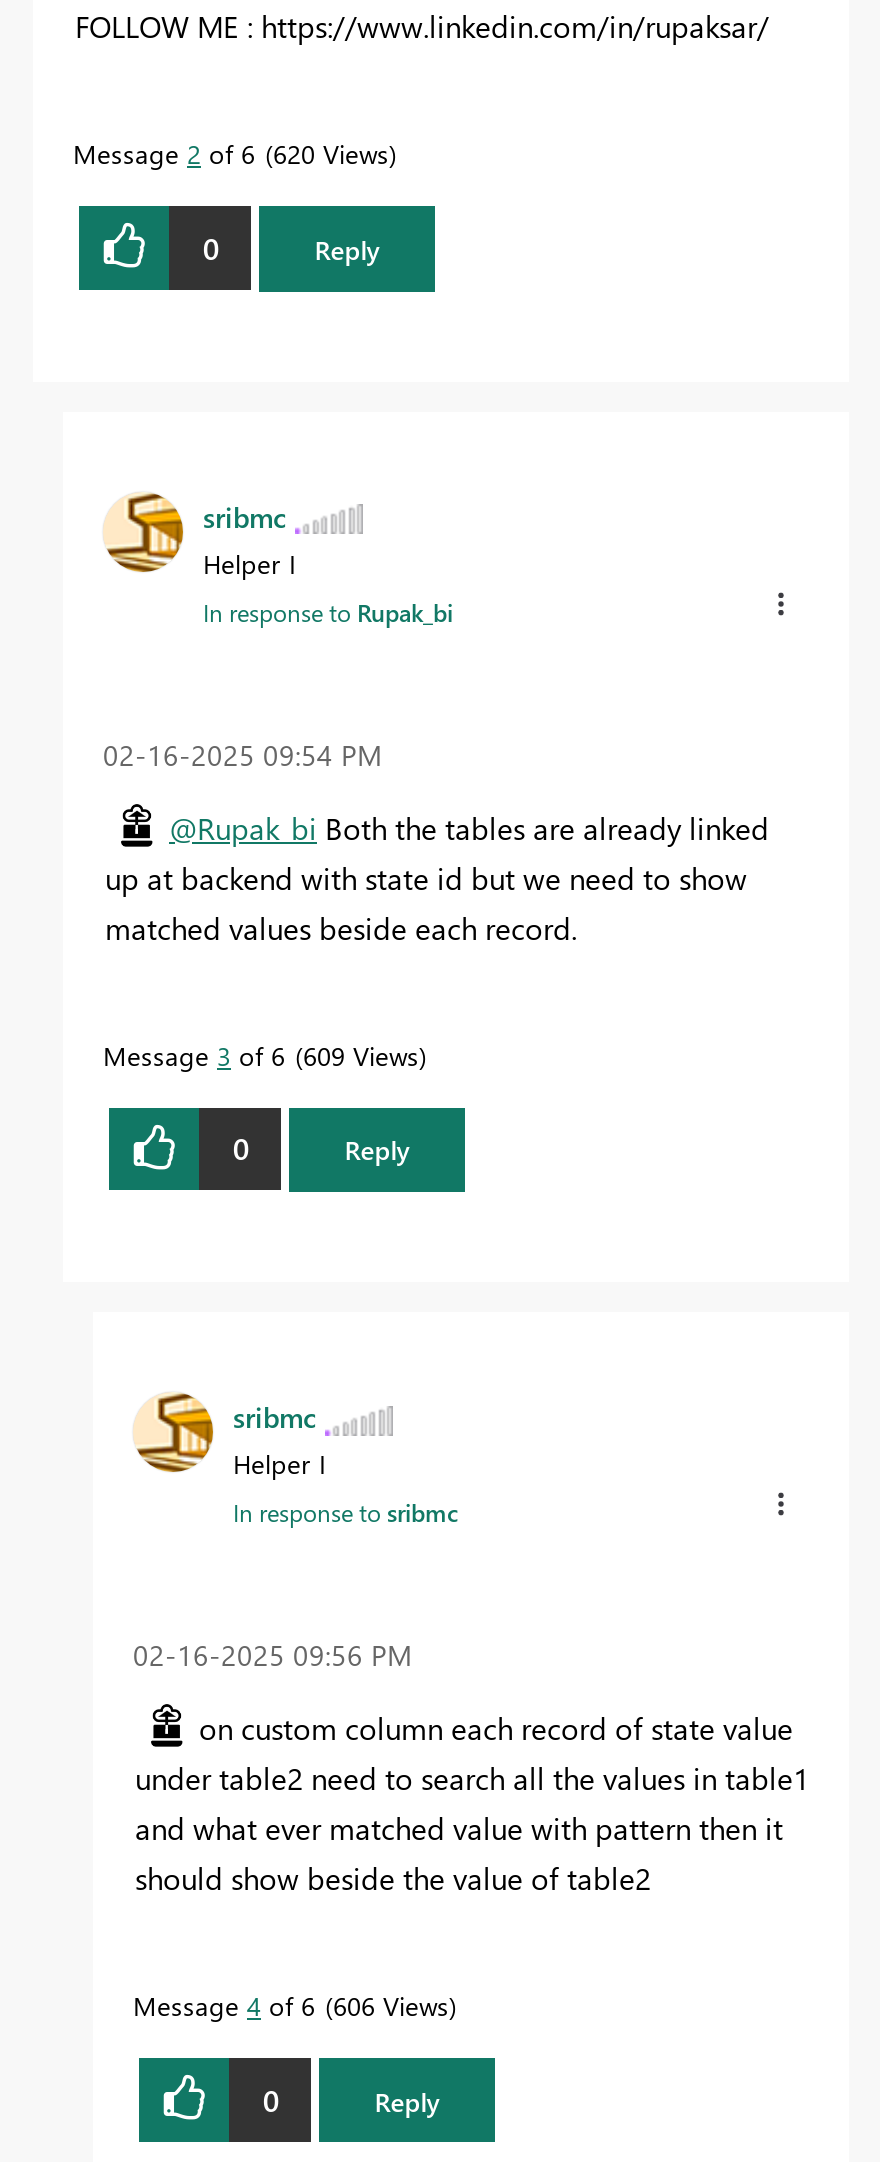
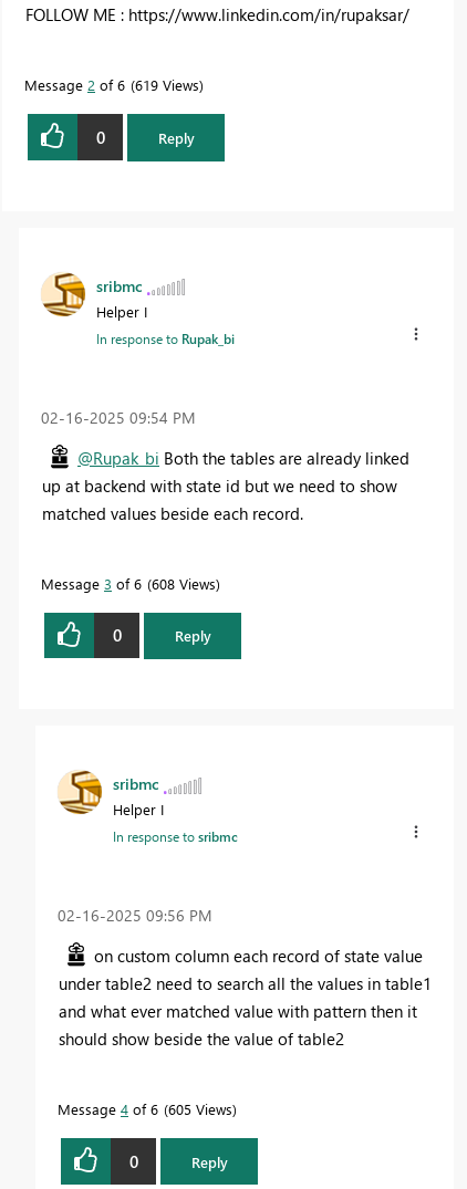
- Message 2 of 6 620 Views
+ Message 2 of 6 619 Views

- Message 3 of 6 609 Views
+ Message 3 of 6 608 Views

- Message 4 of 6 606 Views
+ Message 4 of 6 605 Views
